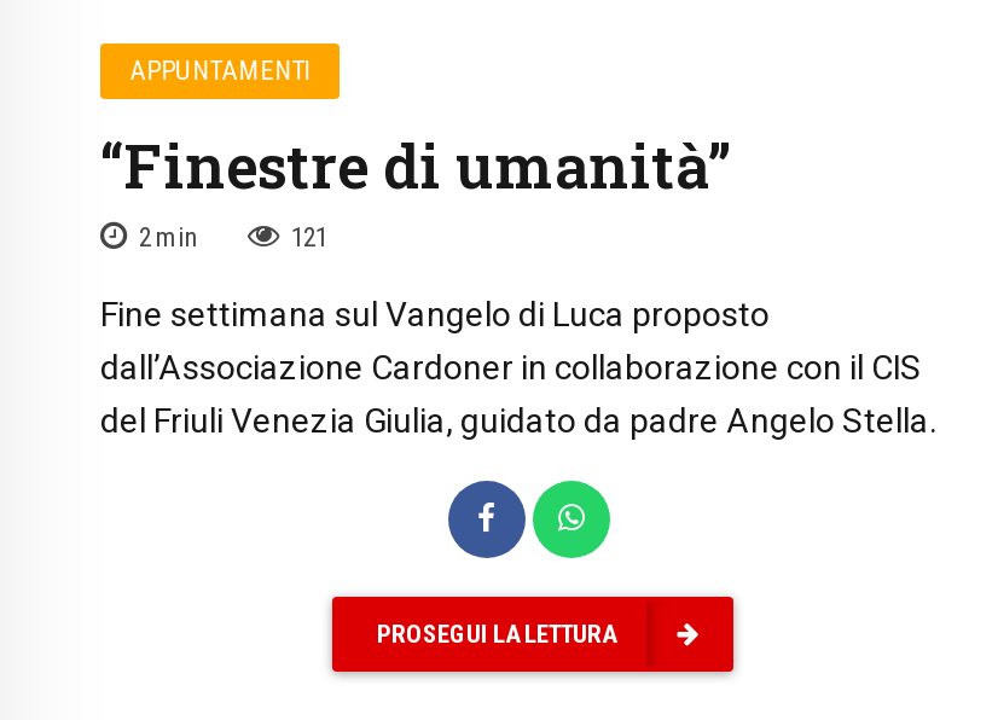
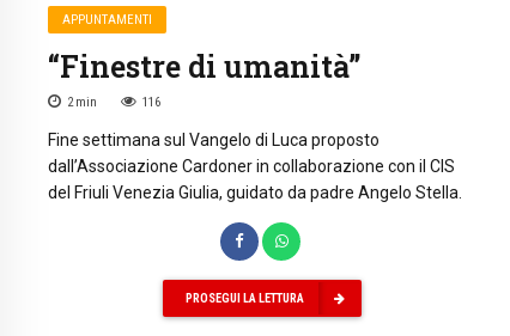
- 121
+ 116
